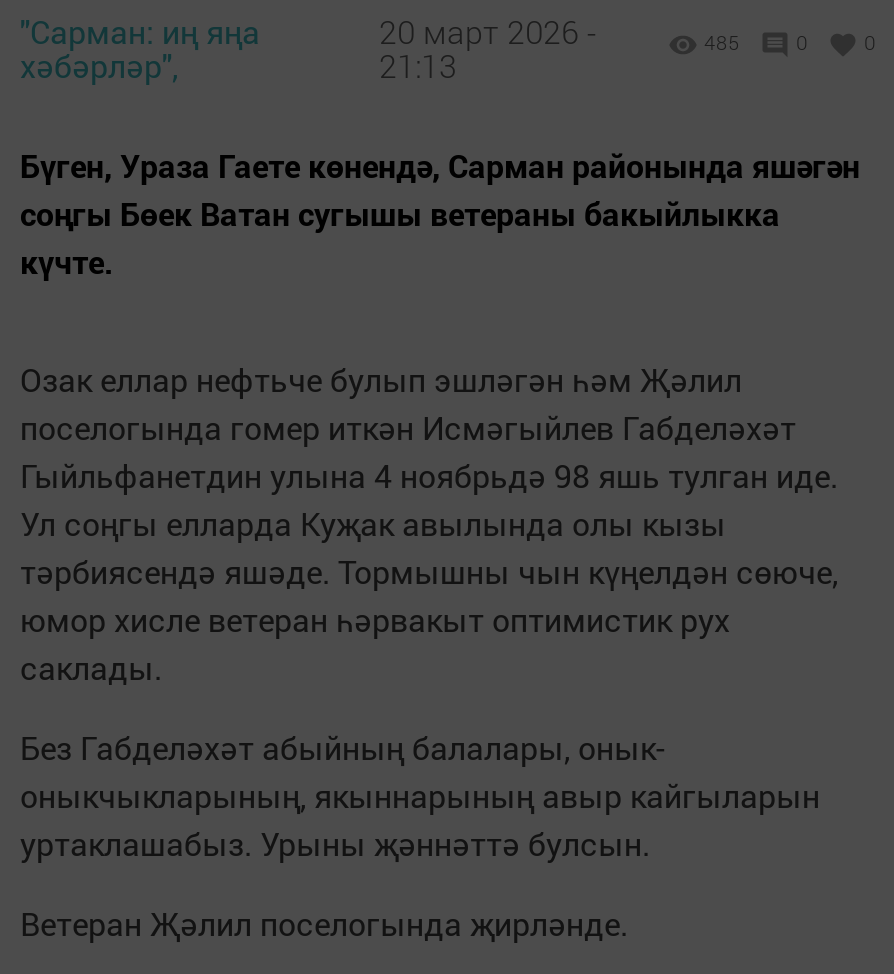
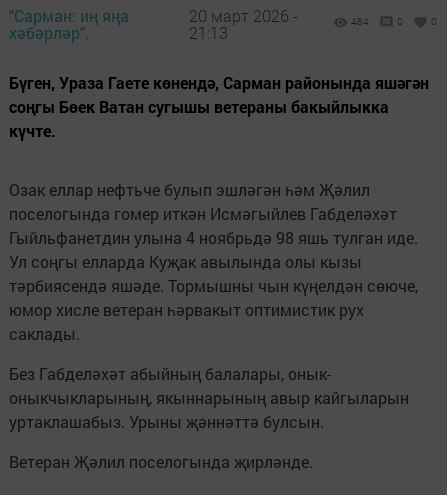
- 485
+ 484
